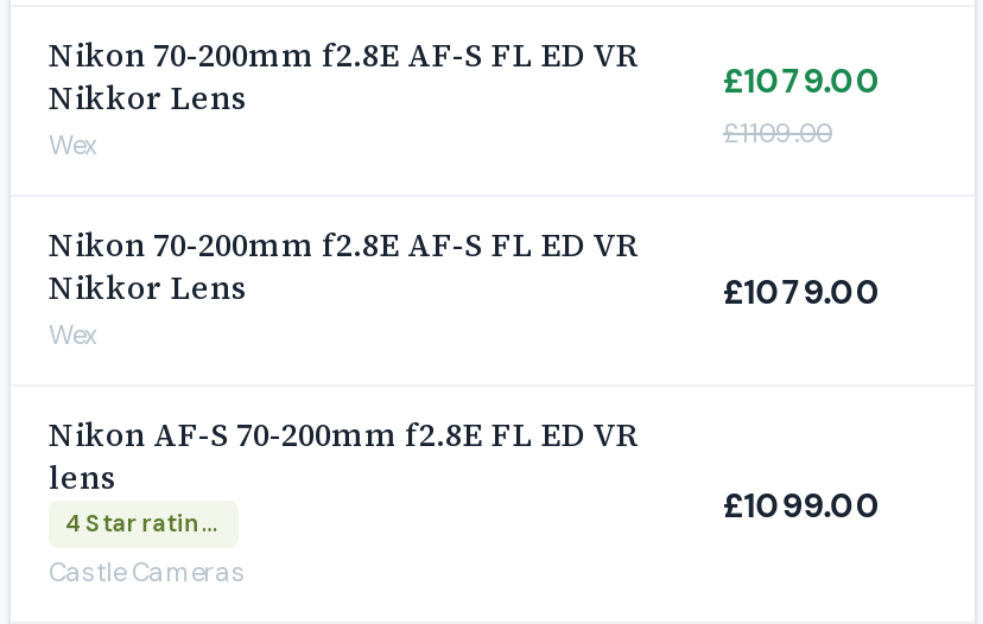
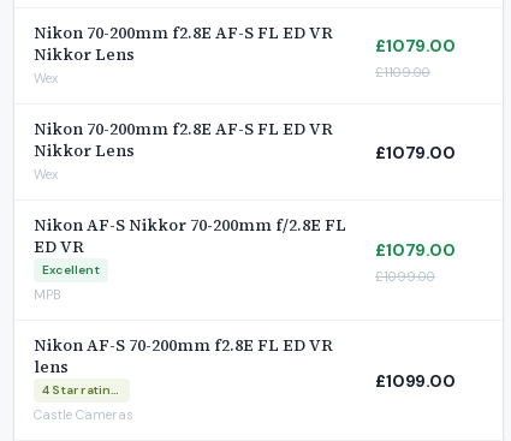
+ Nikon AF-S Nikkor 70-200mm f/2.8E FL
+ ED VR
+ Excellent
+ MPB

+ £1079.00
+ £1099.00
